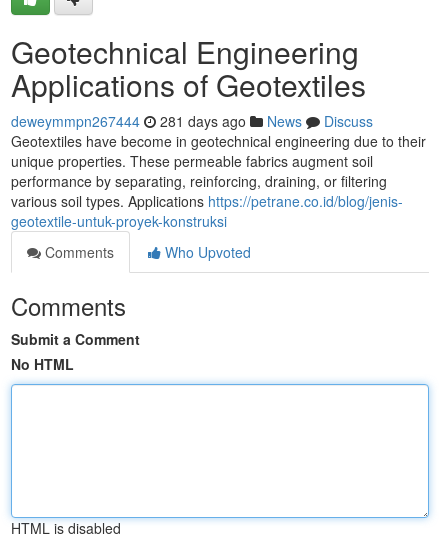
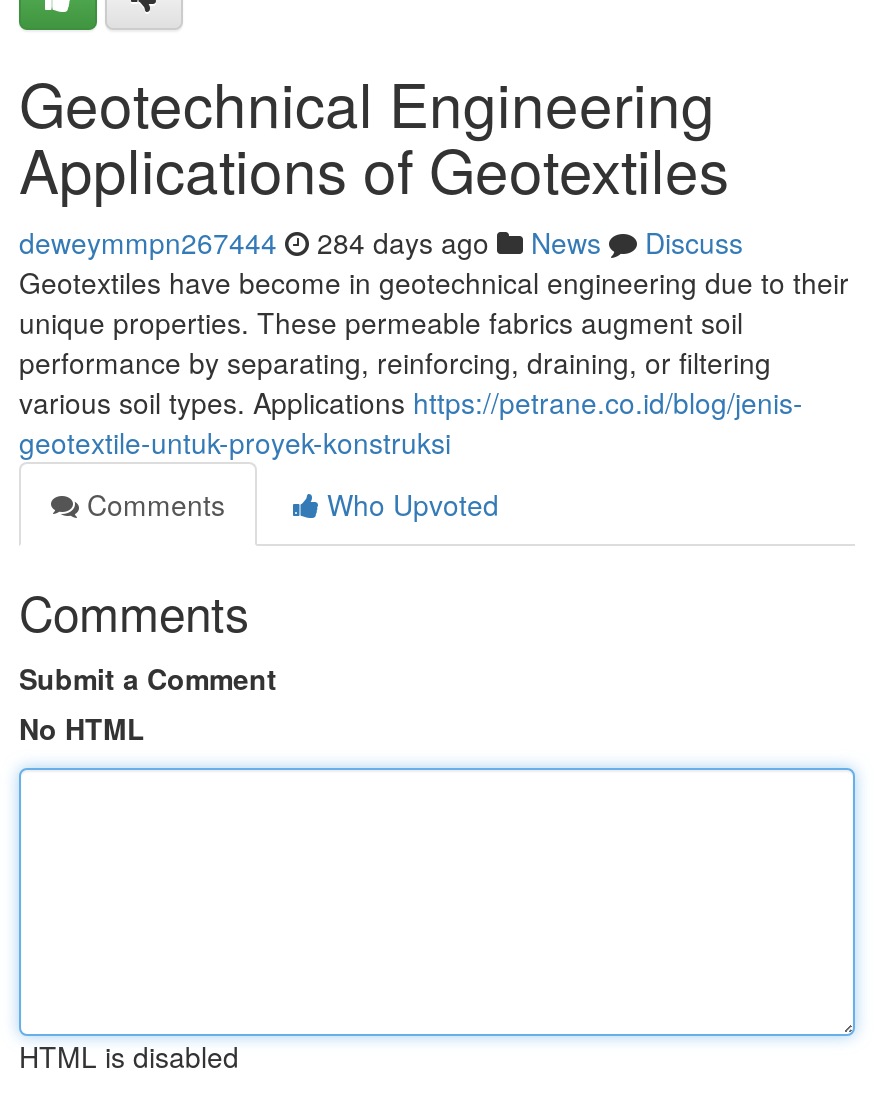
- deweymmpn267444 281 days ago News Discuss
+ deweymmpn267444 284 days ago News Discuss
